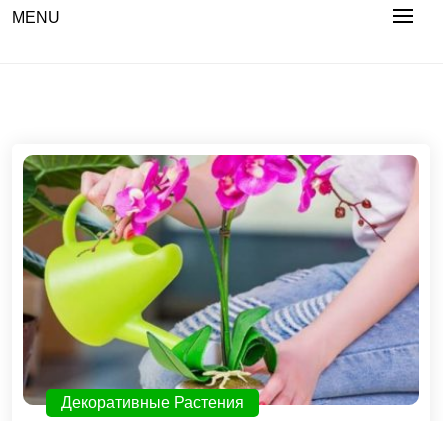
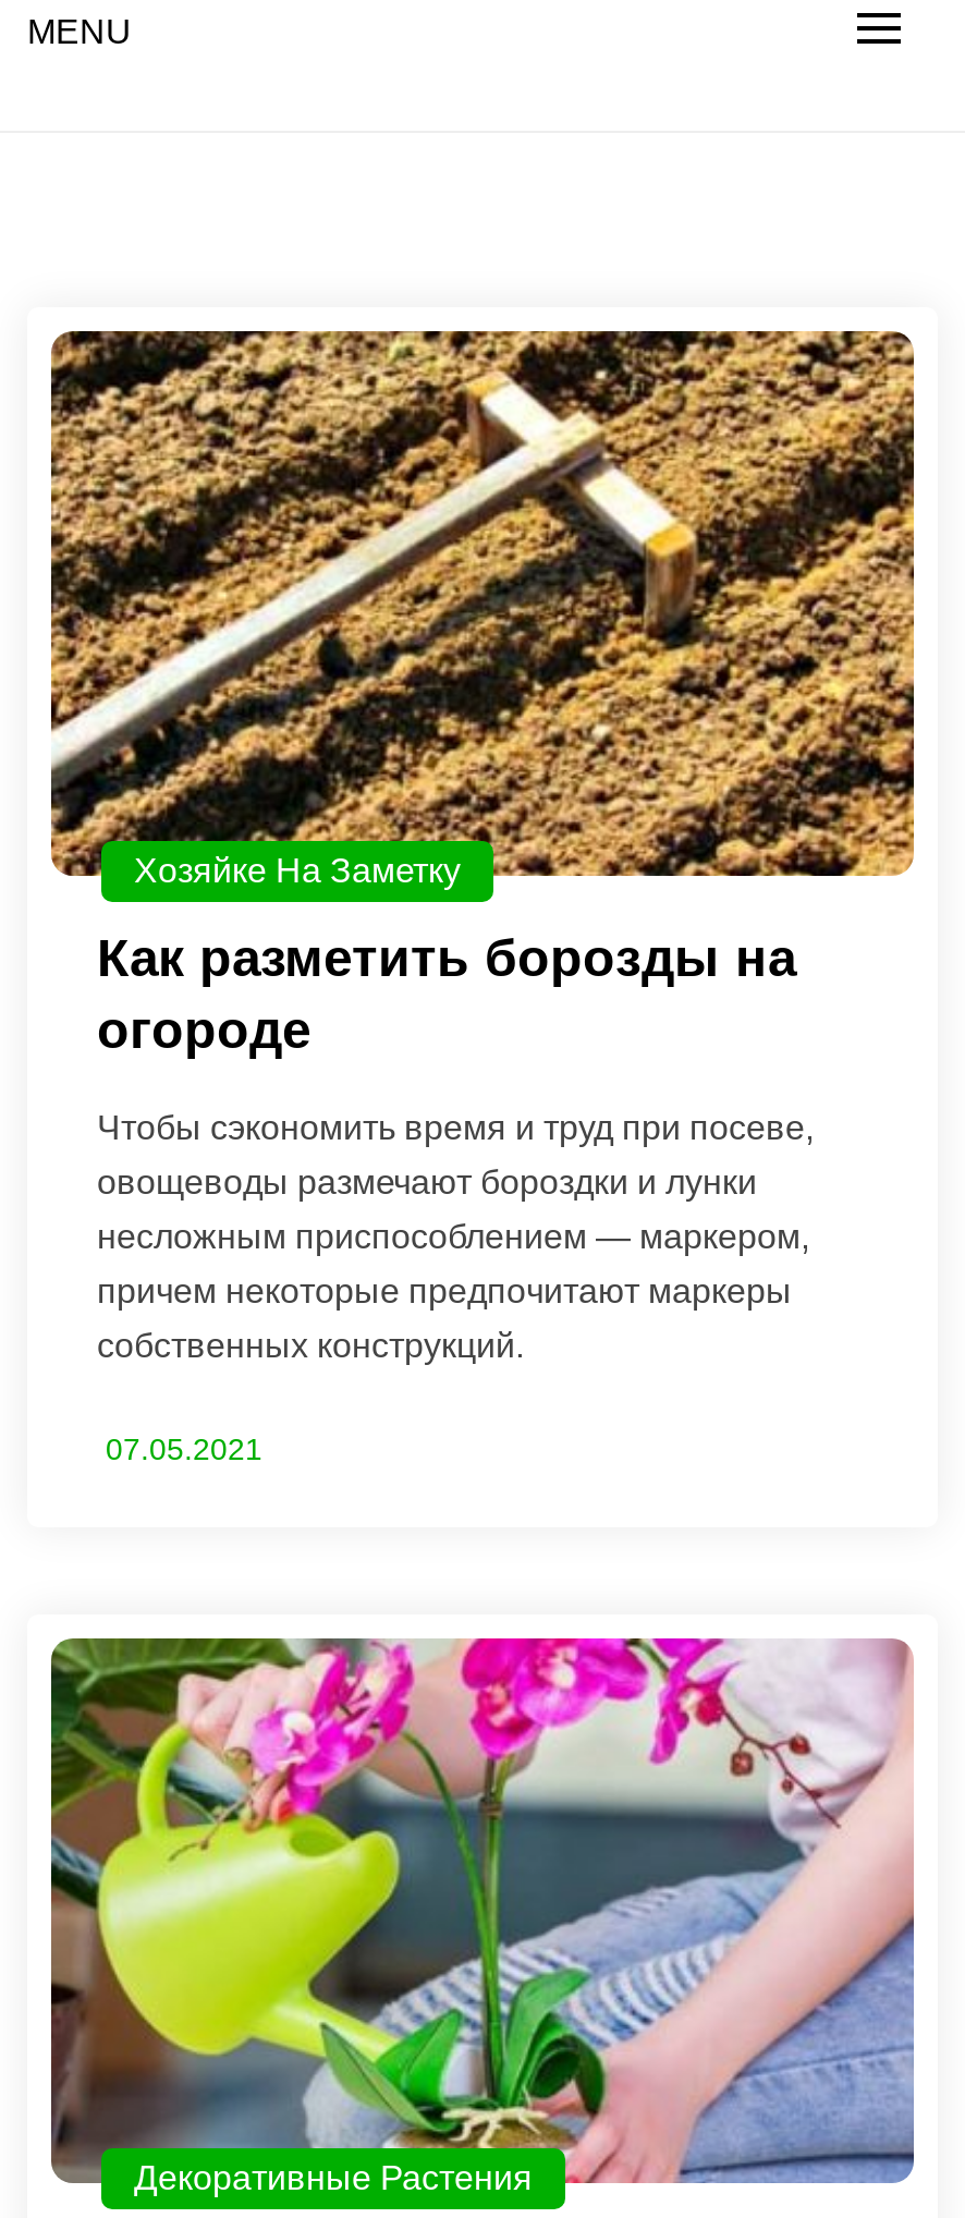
+ [image]
+ Хозяйке На Заметку
+ Как разметить борозды на
+ огороде
+ Чтобы сэкономить время и труд при посеве,
+ овощеводы размечают бороздки и лунки
+ несложным приспособлением — маркером,
+ причем некоторые предпочитают маркеры
+ собственных конструкций.
+ 07.05.2021
